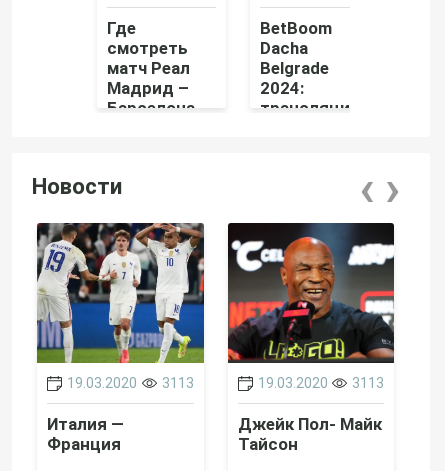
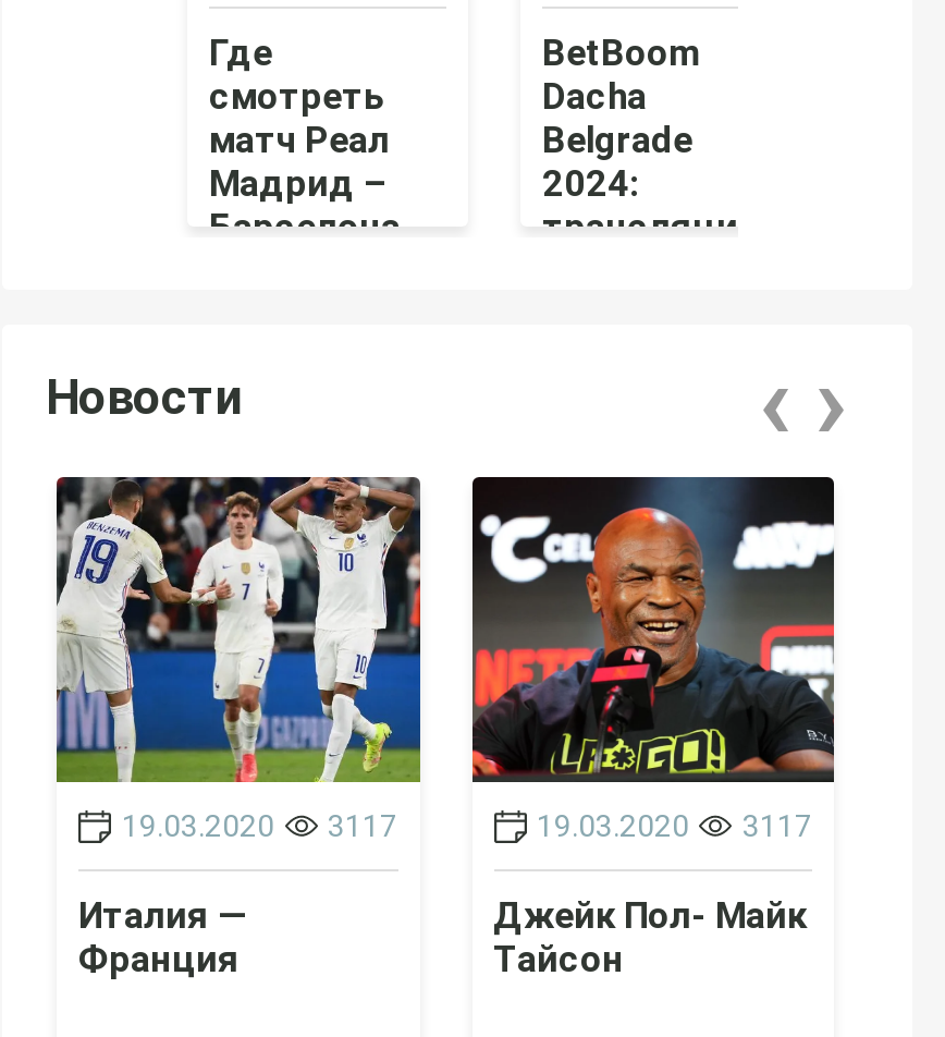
- 19.03.2020 3113
+ 19.03.2020 3117

- 19.03.2020 3113
+ 19.03.2020 3117
